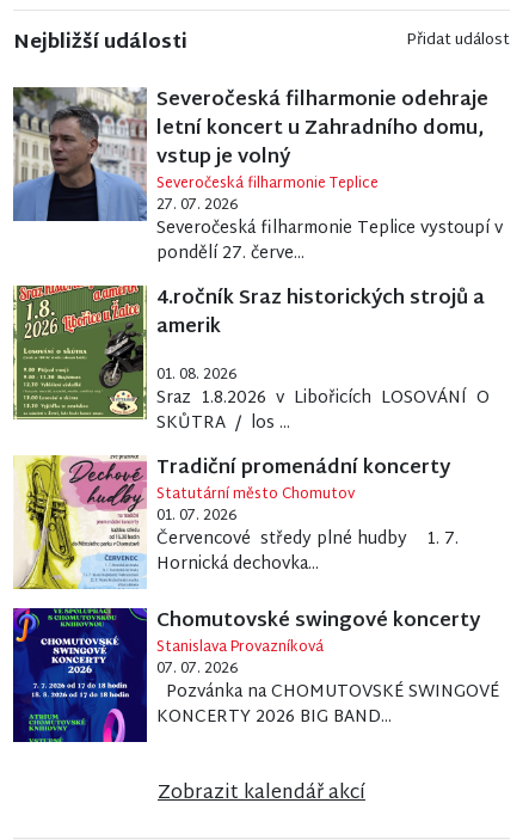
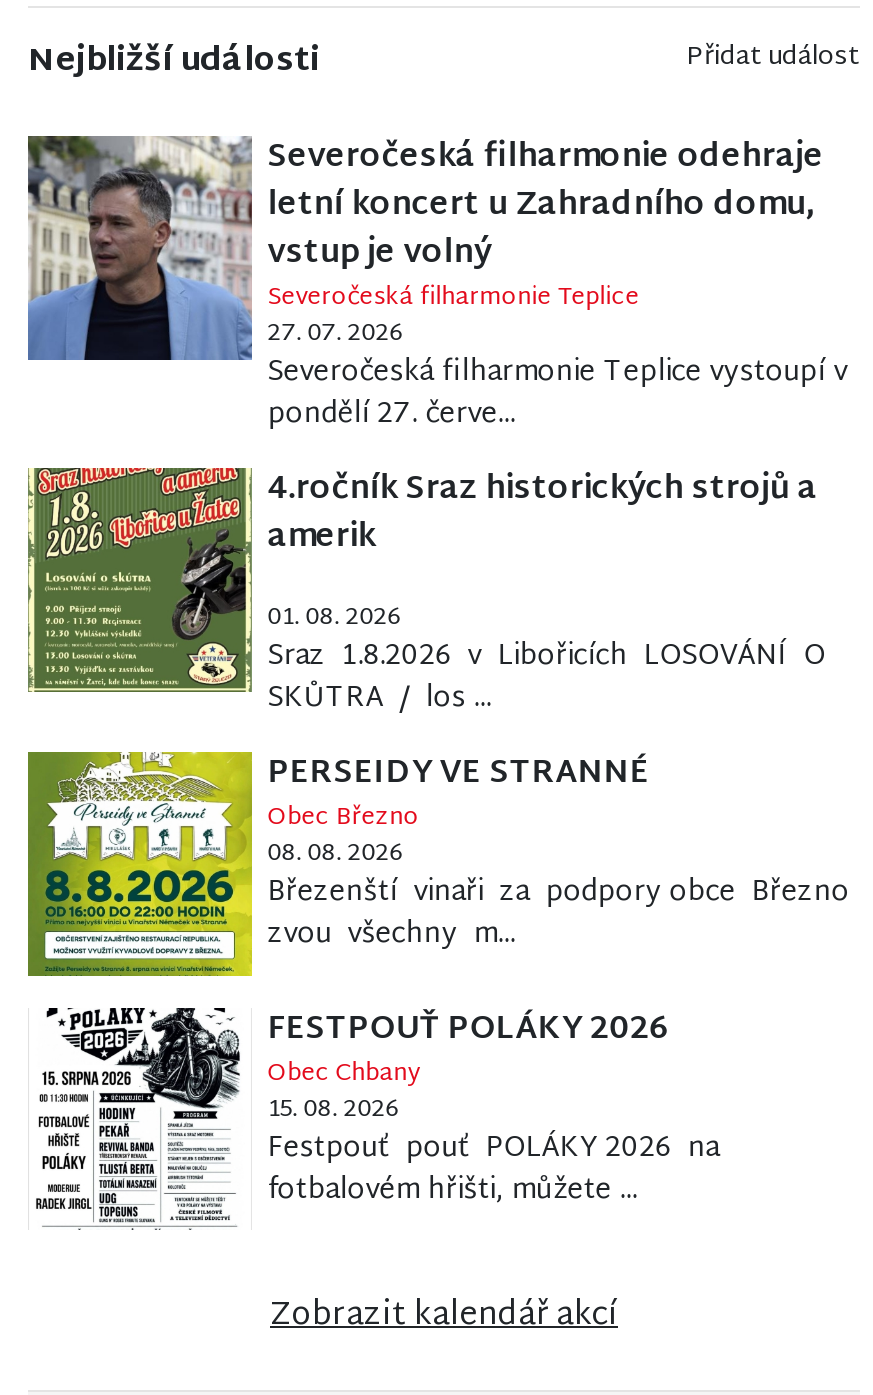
- [image]
- Tradiční promenádní koncerty
- Statutární město Chomutov
- 01. 07. 2026
- Červencové středy plné hudby 1. 7.
- Hornická dechovka...
+ [image]
+ PERSEIDY VE STRANNÉ
+ Obec Březno
+ 08. 08. 2026
+ Březenští vinaři za podpory obce Březno
+ zvou všechny m...

- [image]
- Chomutovské swingové koncerty
- Stanislava Provazníková
- 07. 07. 2026
- Pozvánka na CHOMUTOVSKÉ SWINGOVÉ
- KONCERTY 2026 BIG BAND...
+ [image]
+ FESTPOUŤ POLÁKY 2026
+ Obec Chbany
+ 15. 08. 2026
+ Festpouť pouť POLÁKY 2026 na
+ fotbalovém hřišti, můžete ...
